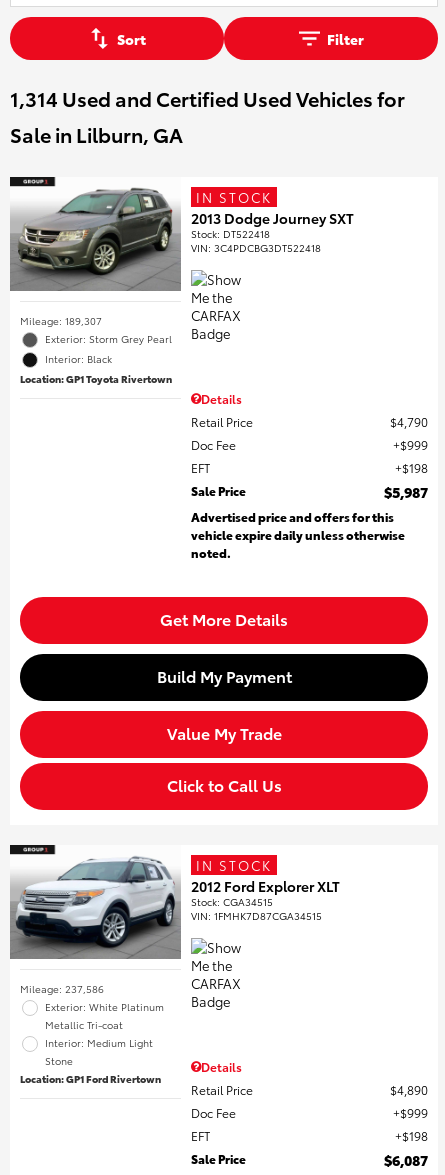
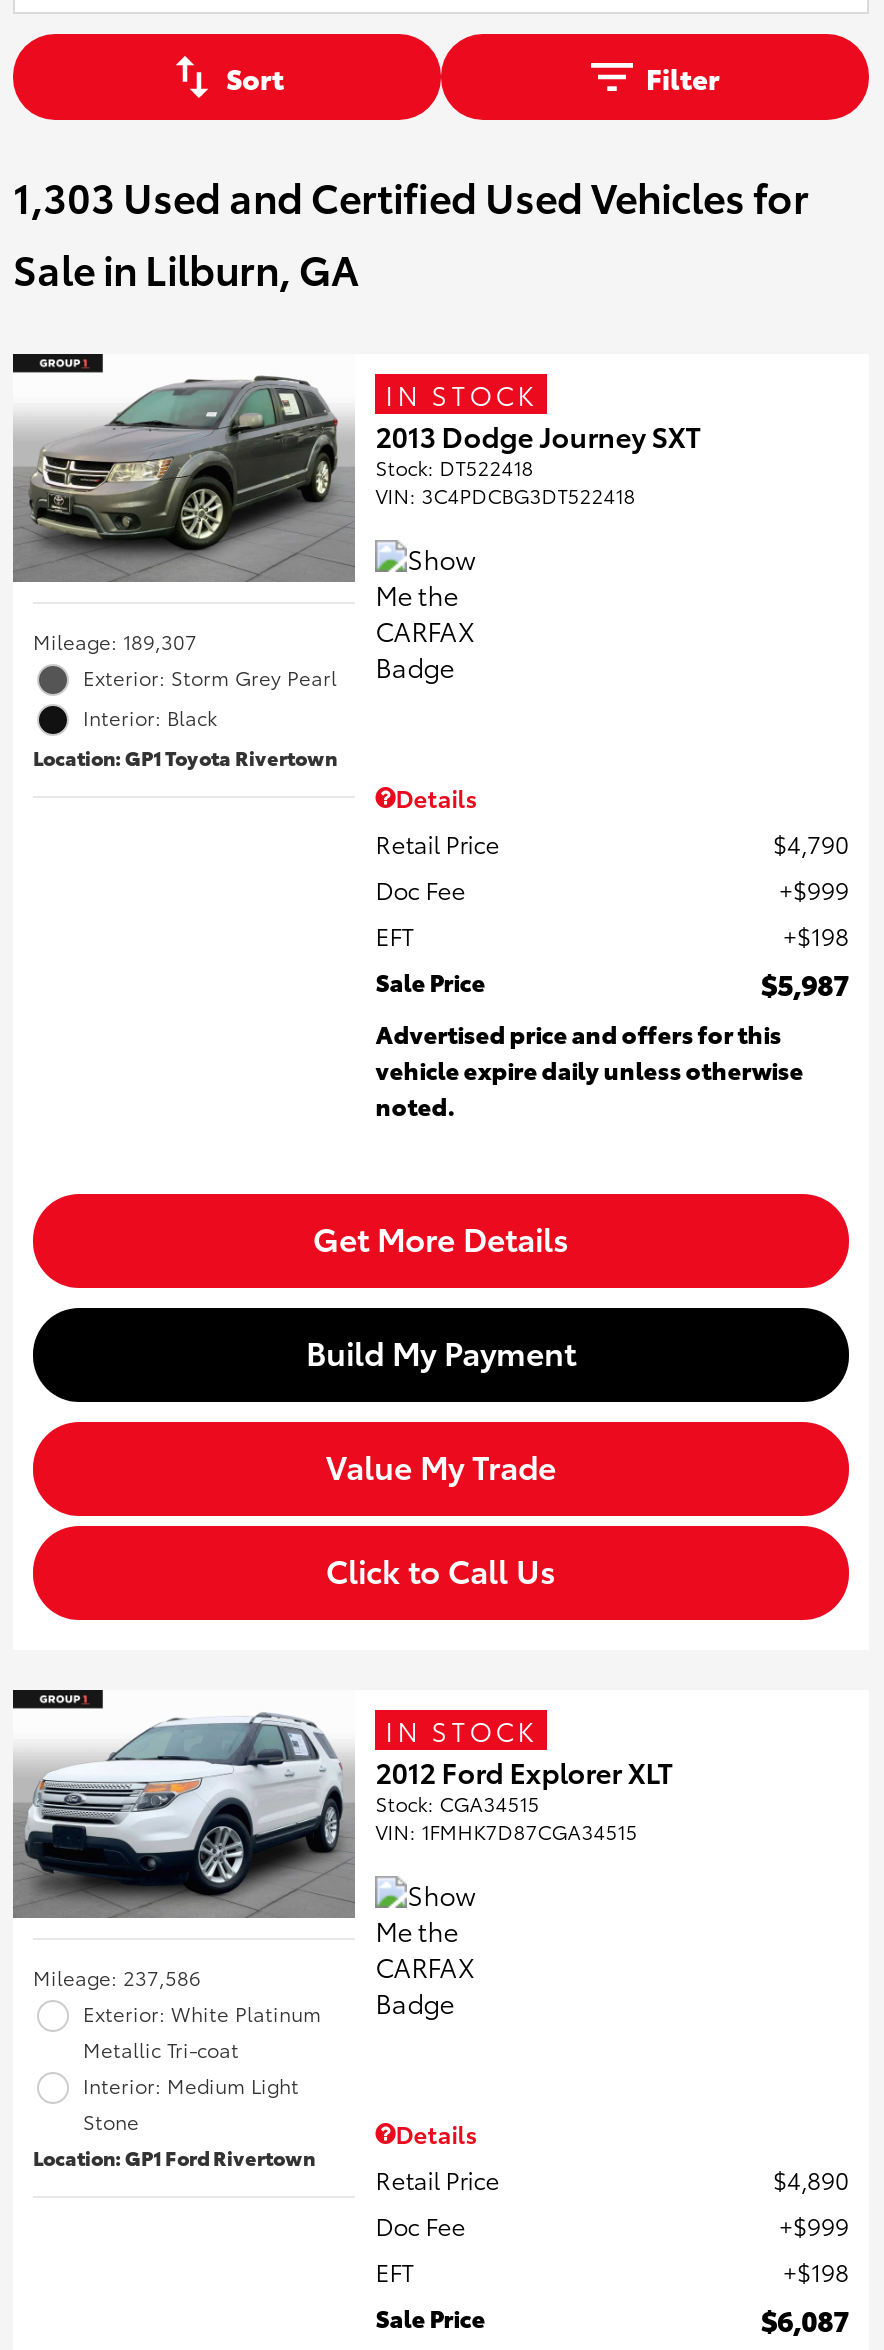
- 1,314 Used and Certified Used Vehicles for
+ 1,303 Used and Certified Used Vehicles for
